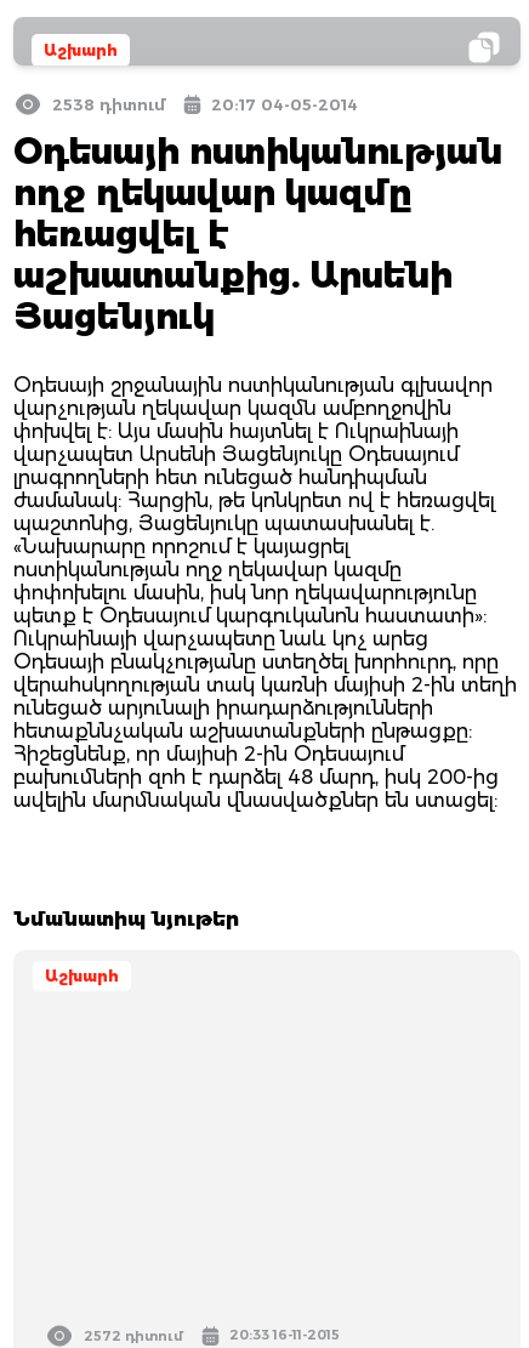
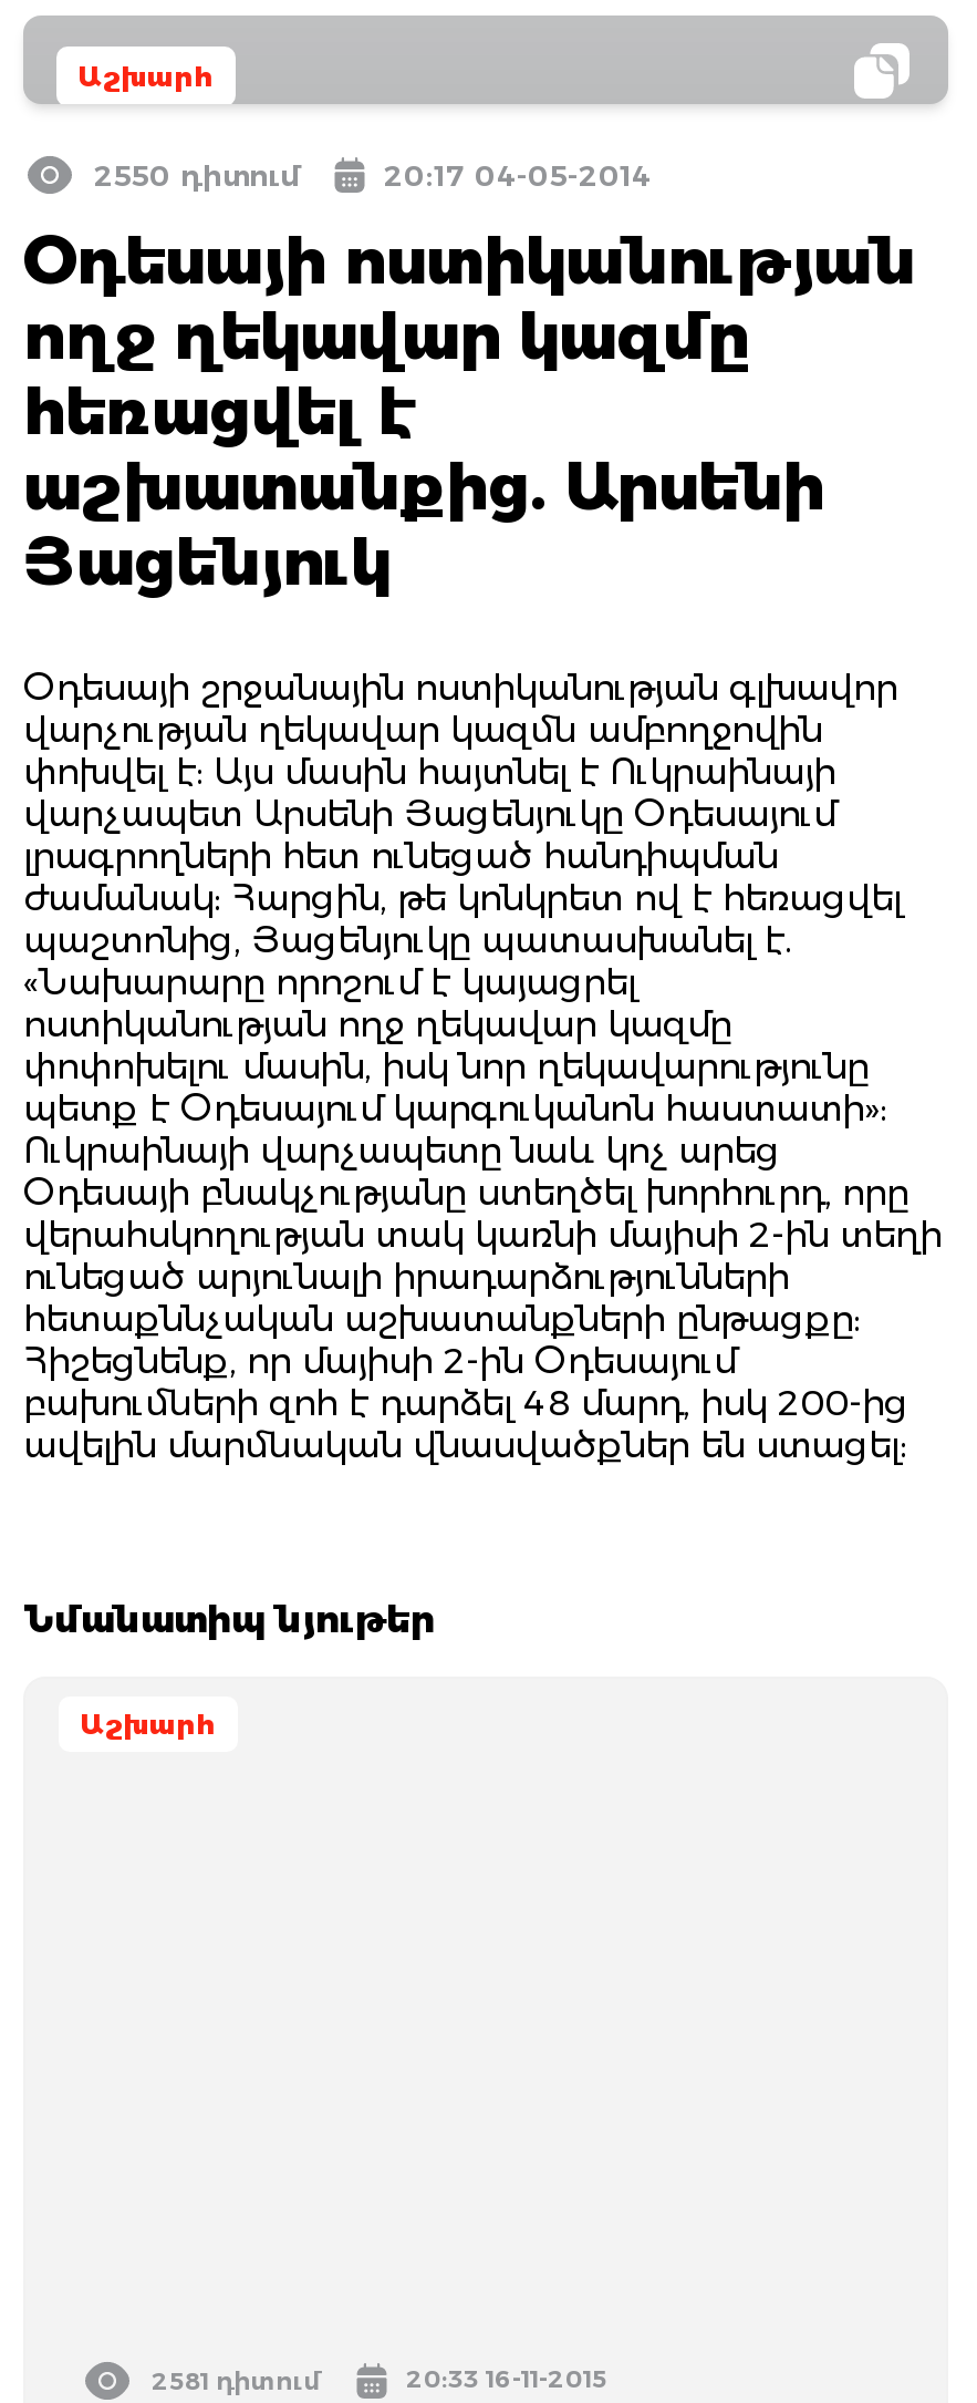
- 2538 դիտում
+ 2550 դիտում

- 2572 դիտում
+ 2581 դիտում
